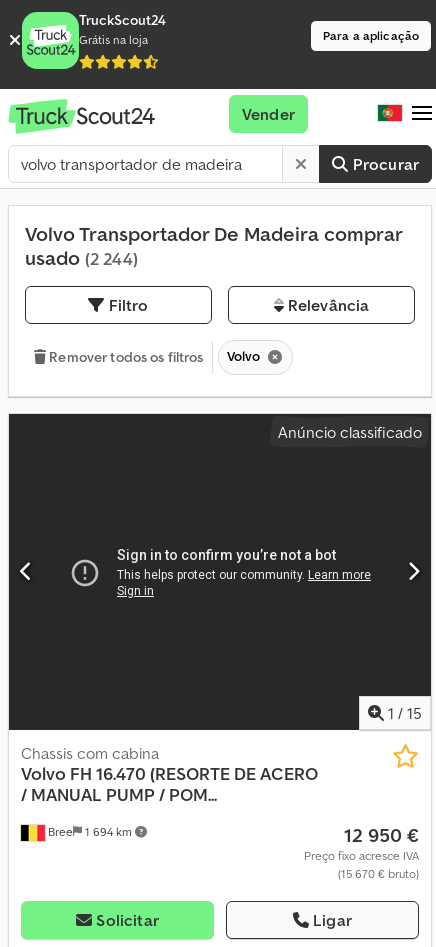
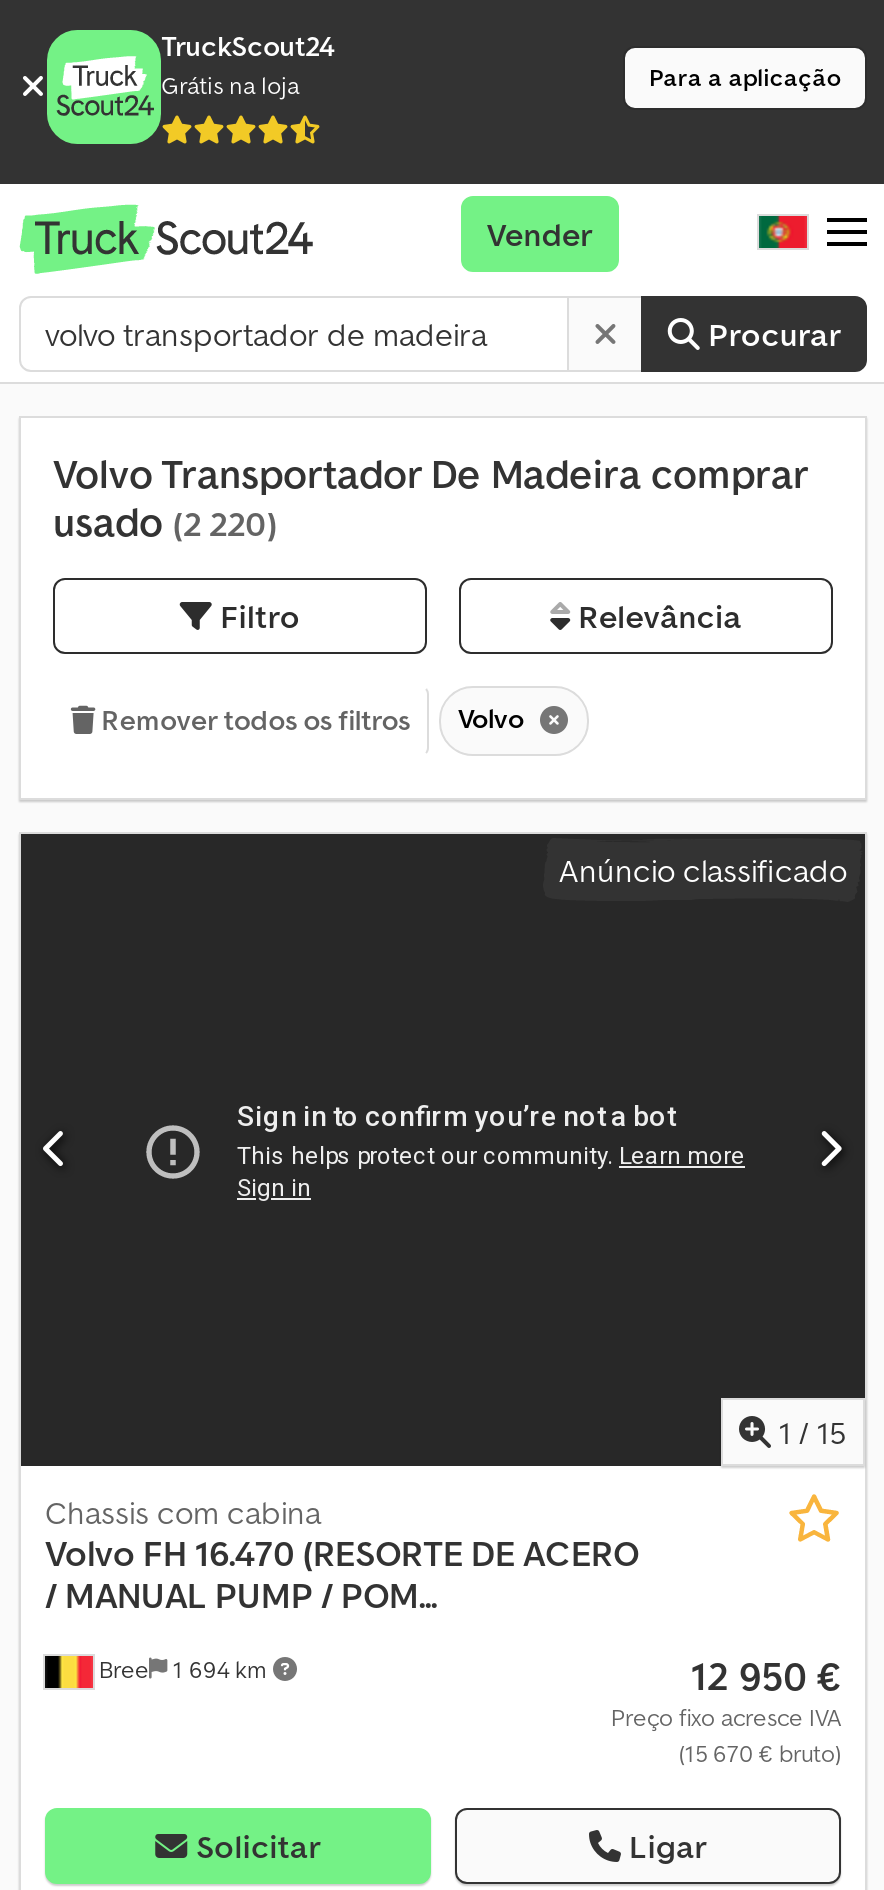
- usado (2 244)
+ usado (2 220)
